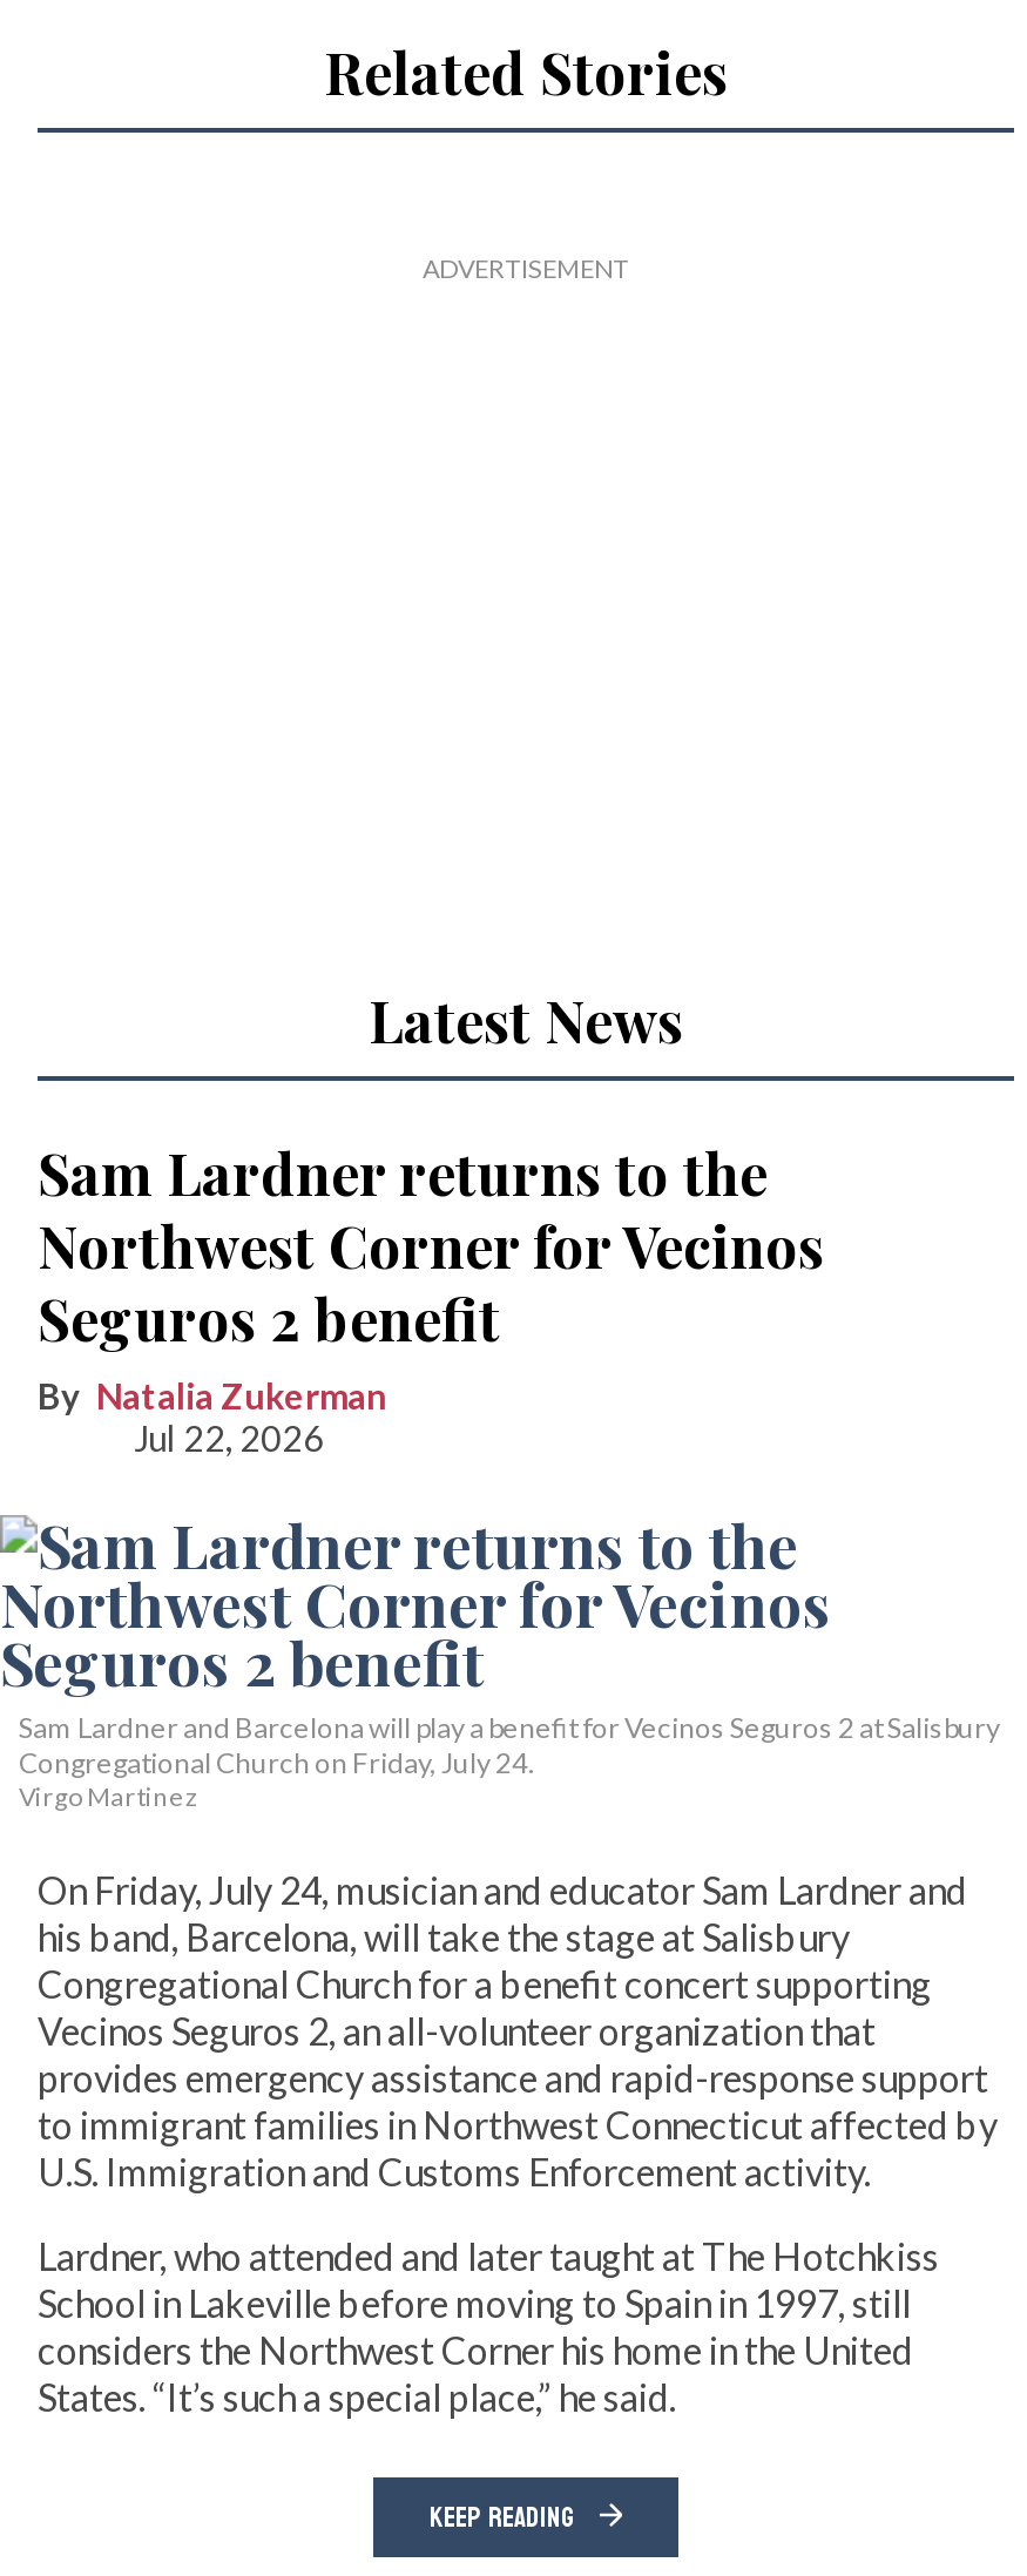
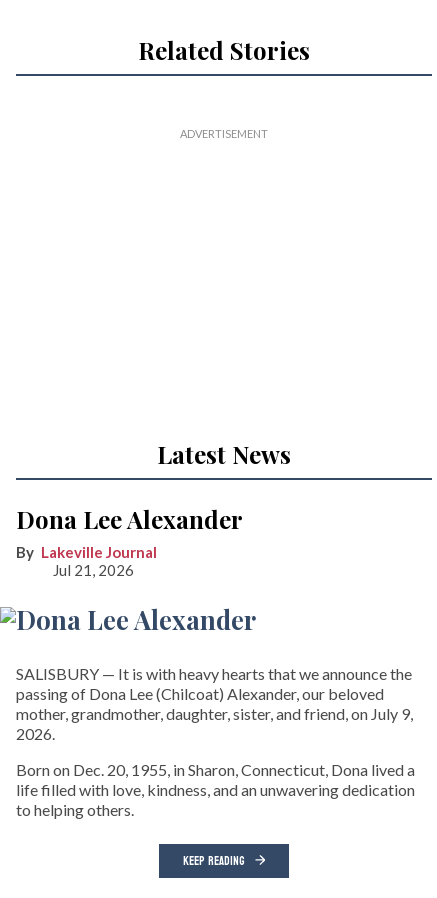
- Sam Lardner returns to the
- Northwest Corner for Vecinos
- Seguros 2 benefit
- Natalia Zukerman
- Jul 22, 2026
+ Dona Lee Alexander
+ Lakeville Journal
+ Jul 21, 2026

- Sam Lardner and Barcelona will play a benefit for Vecinos Seguros 2 at Salisbury
- Congregational Church on Friday, July 24.
- Virgo Martinez
- On Friday, July 24, musician and educator Sam Lardner and
- his band, Barcelona, will take the stage at Salisbury
- Congregational Church for a benefit concert supporting
- Vecinos Seguros 2, an all-volunteer organization that
- provides emergency assistance and rapid-response support
- to immigrant families in Northwest Connecticut affected by
- U.S. Immigration and Customs Enforcement activity.
- Lardner, who attended and later taught at The Hotchkiss
- School in Lakeville before moving to Spain in 1997, still
- considers the Northwest Corner his home in the United
- States. “It’s such a special place,” he said.
+ SALISBURY — It is with heavy hearts that we announce the
+ passing of Dona Lee (Chilcoat) Alexander, our beloved
+ mother, grandmother, daughter, sister, and friend, on July 9,
+ 2026.
+ Born on Dec. 20, 1955, in Sharon, Connecticut, Dona lived a
+ life filled with love, kindness, and an unwavering dedication
+ to helping others.
